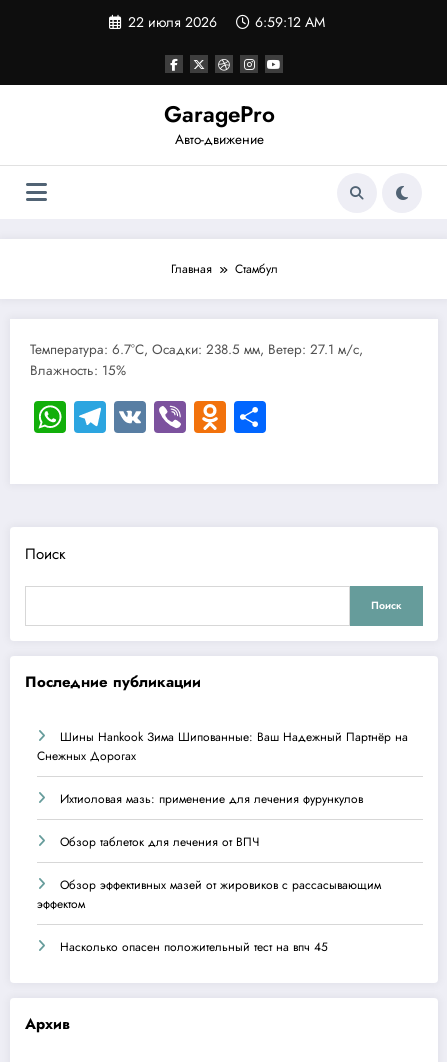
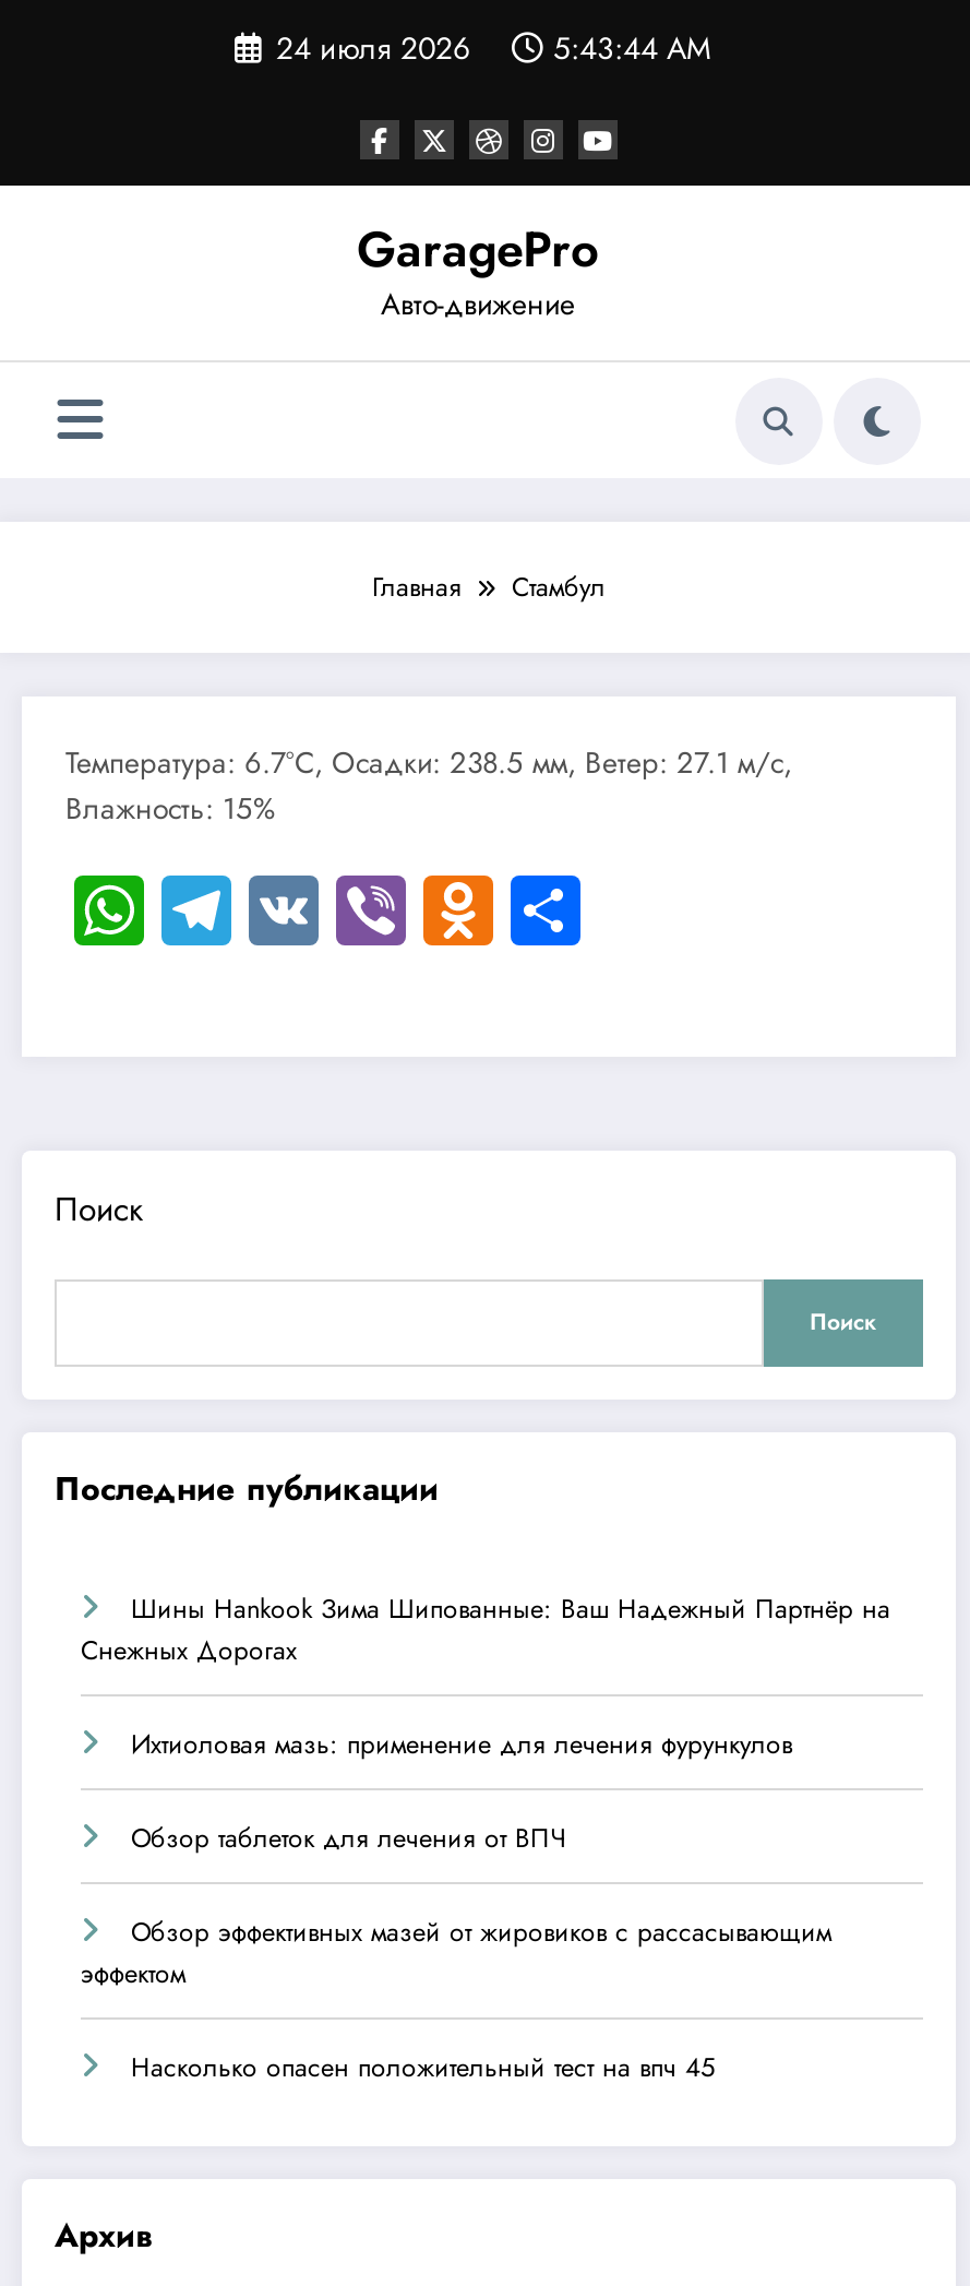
- 22 июля 2026
+ 24 июля 2026

- 6:59:12 AM
+ 5:43:44 AM
